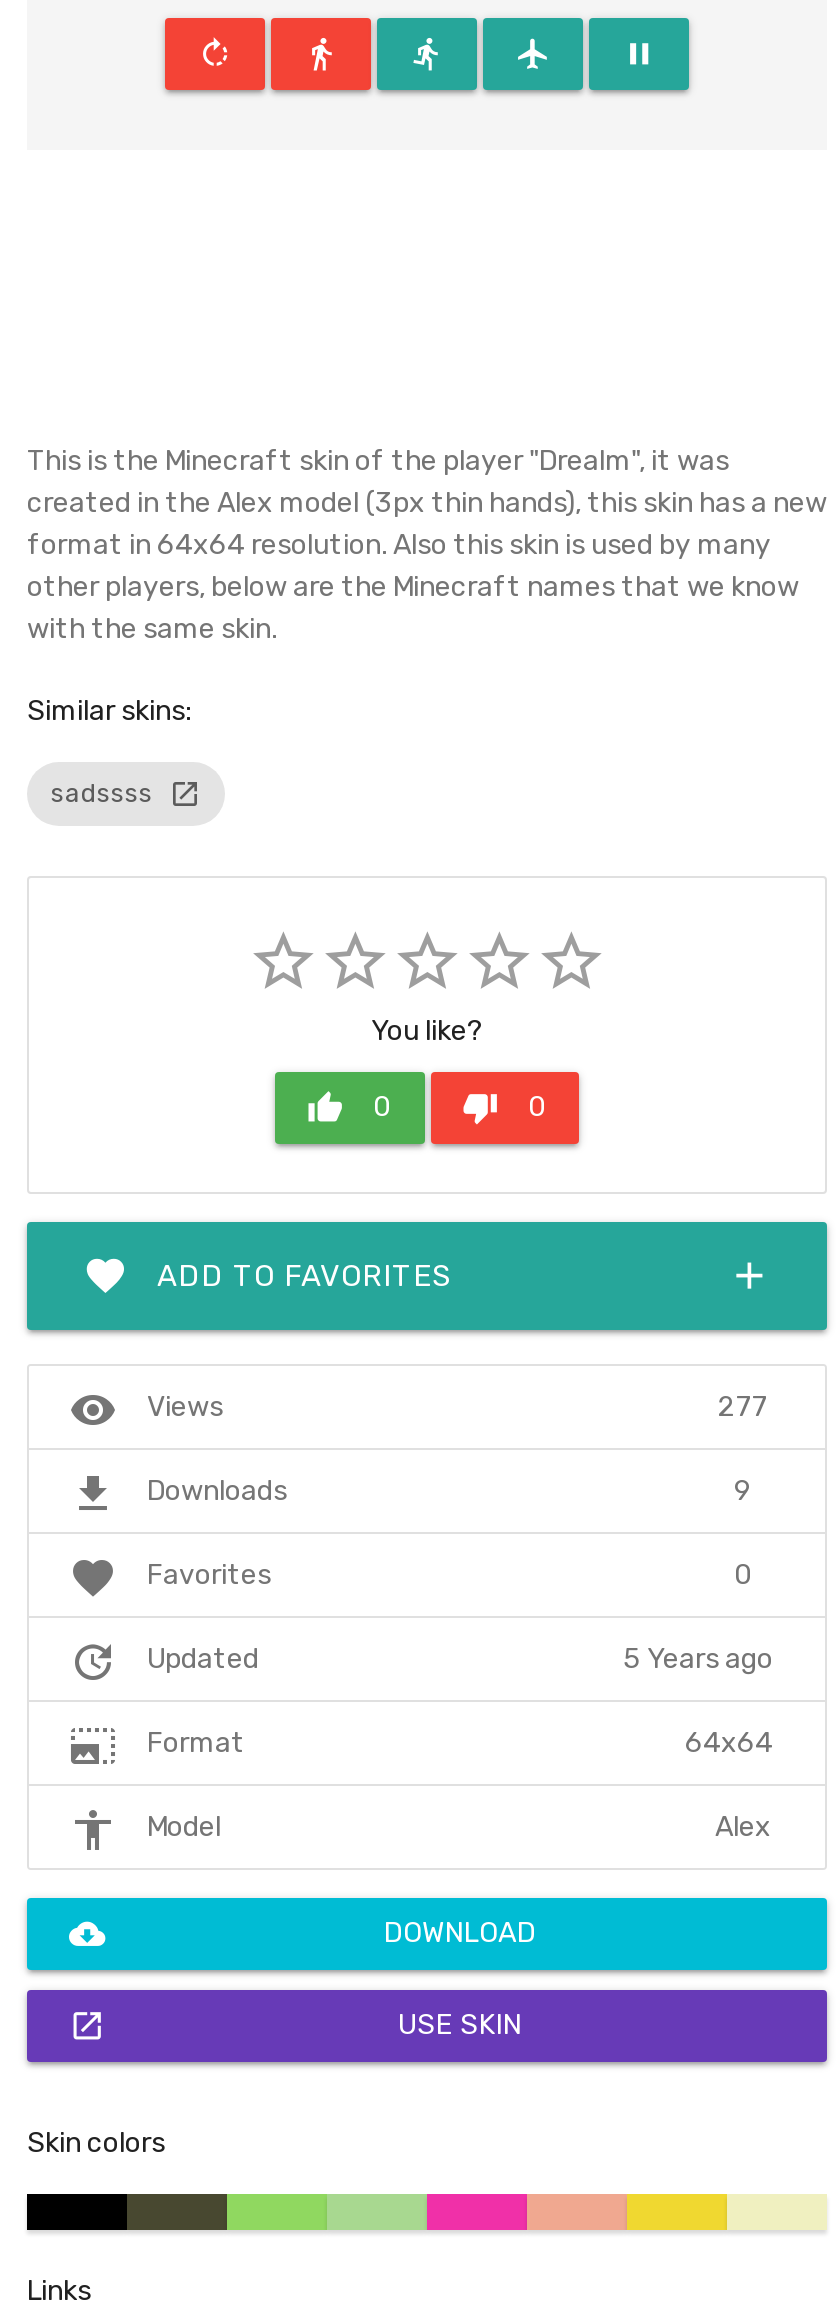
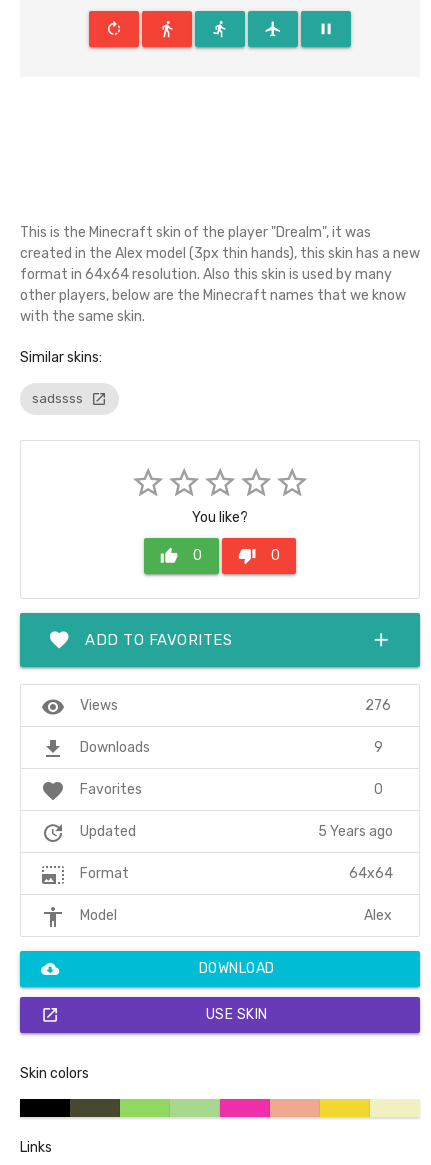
- 277
+ 276
